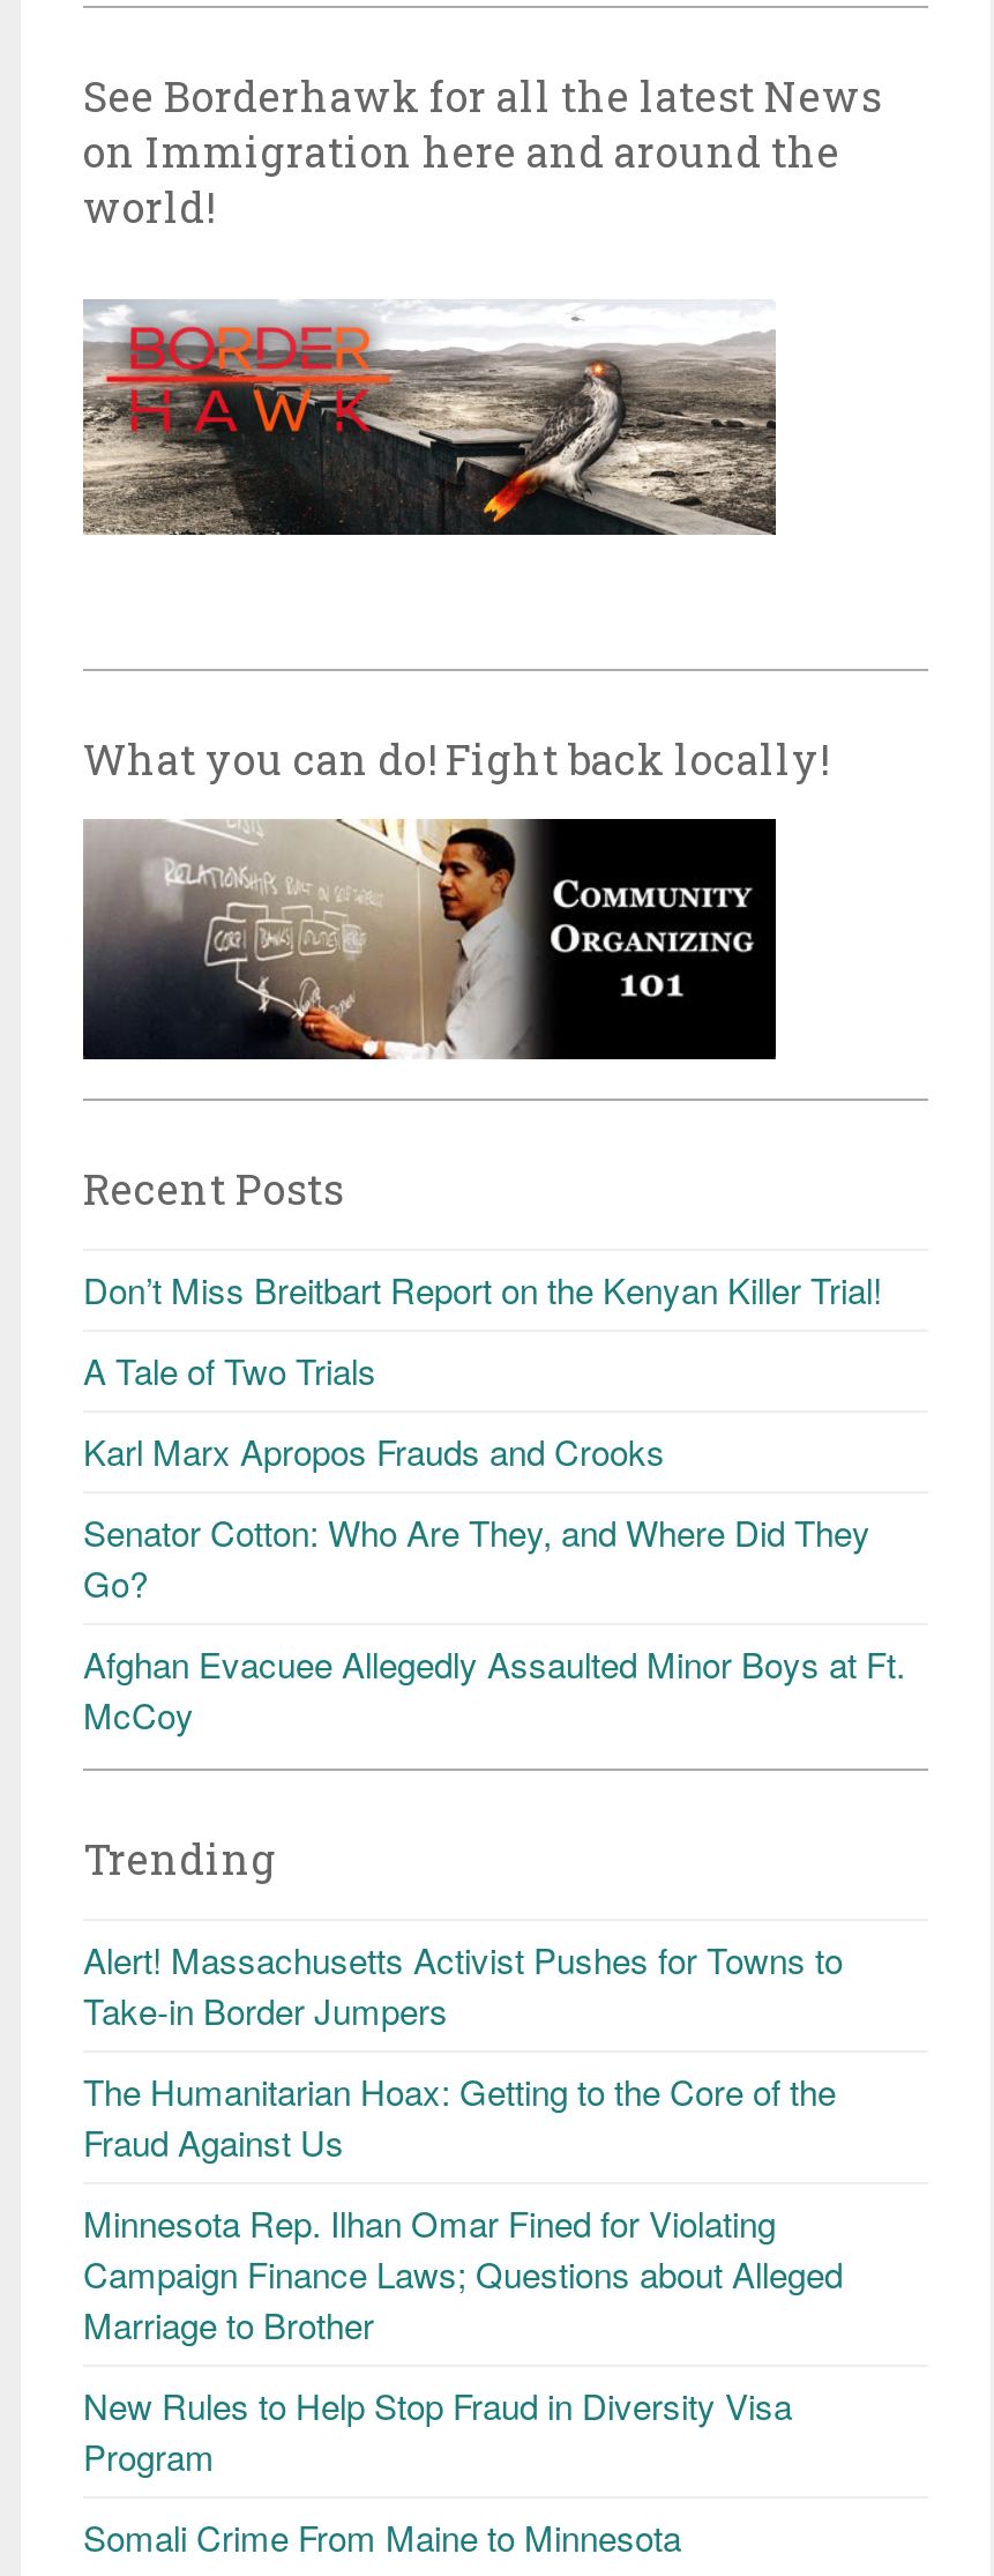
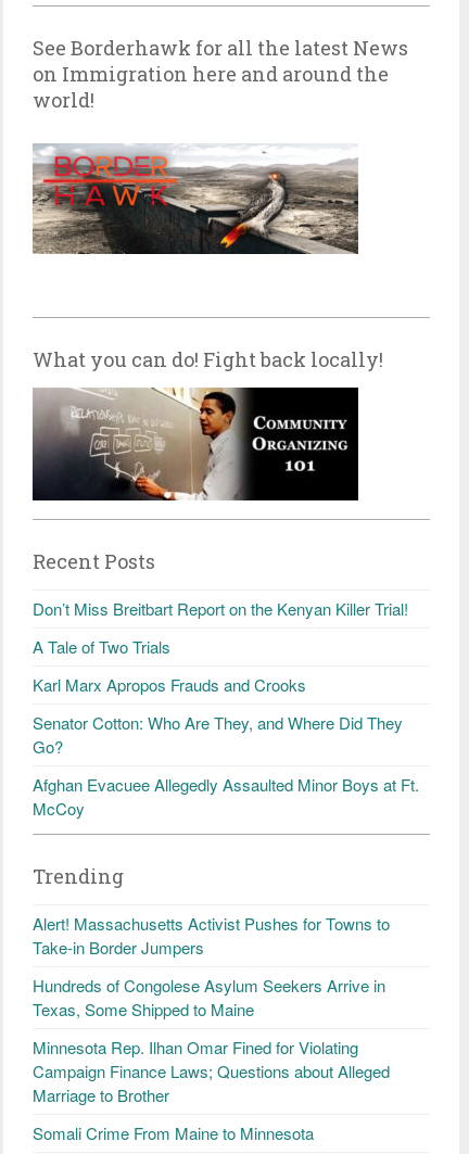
- The Humanitarian Hoax: Getting to the Core of the
- Fraud Against Us
+ Hundreds of Congolese Asylum Seekers Arrive in
+ Texas, Some Shipped to Maine

- New Rules to Help Stop Fraud in Diversity Visa
- Program
